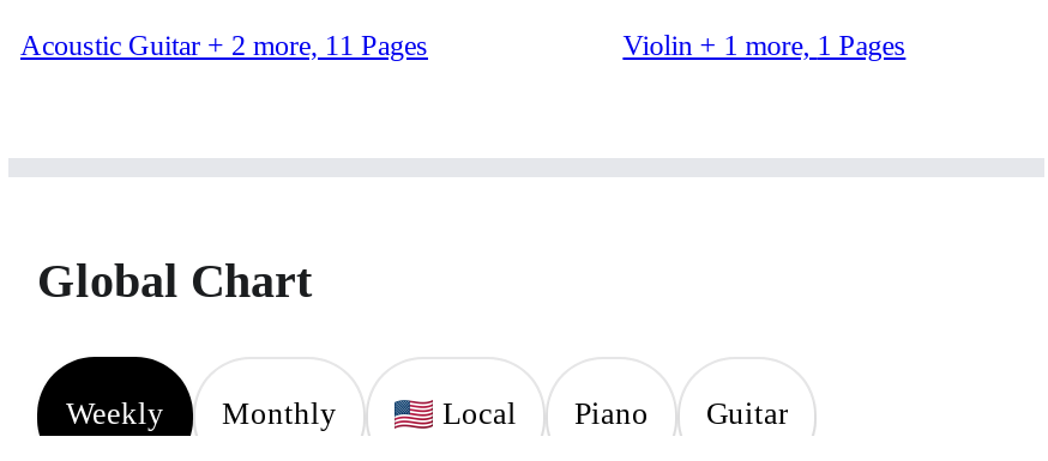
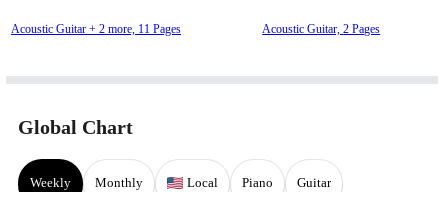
- Violin + 1 more, 1 Pages
+ Acoustic Guitar, 2 Pages
